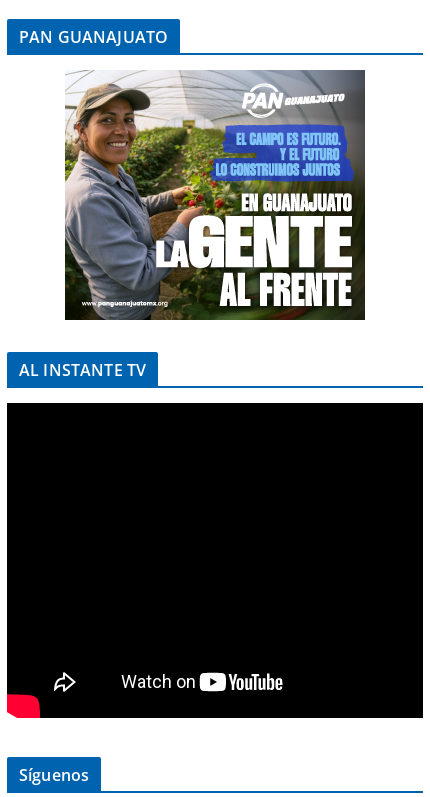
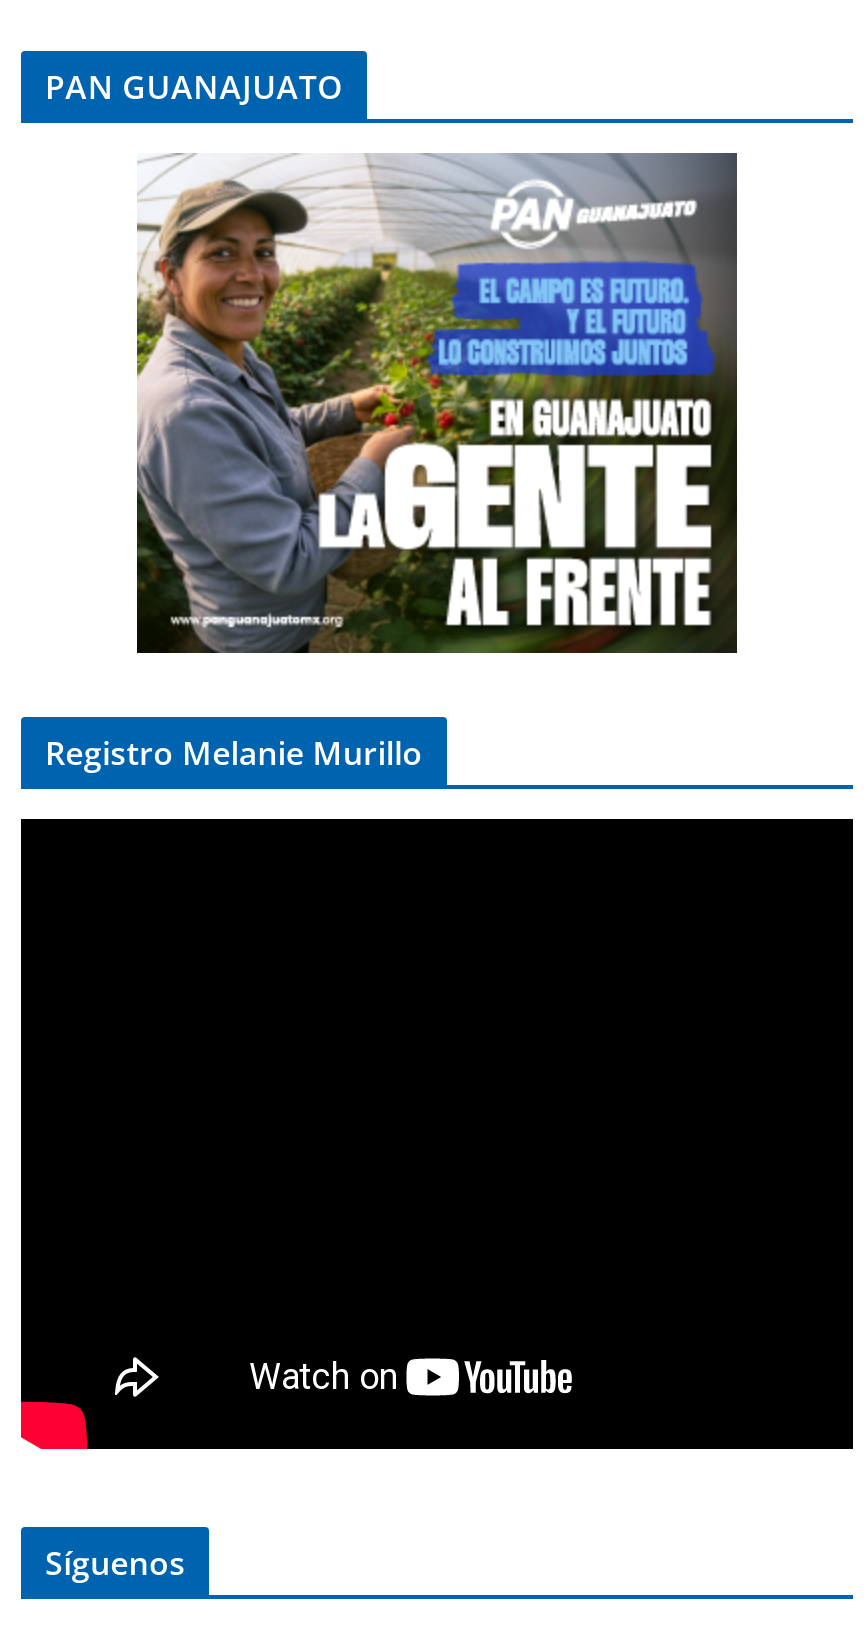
- AL INSTANTE TV
+ Registro Melanie Murillo
